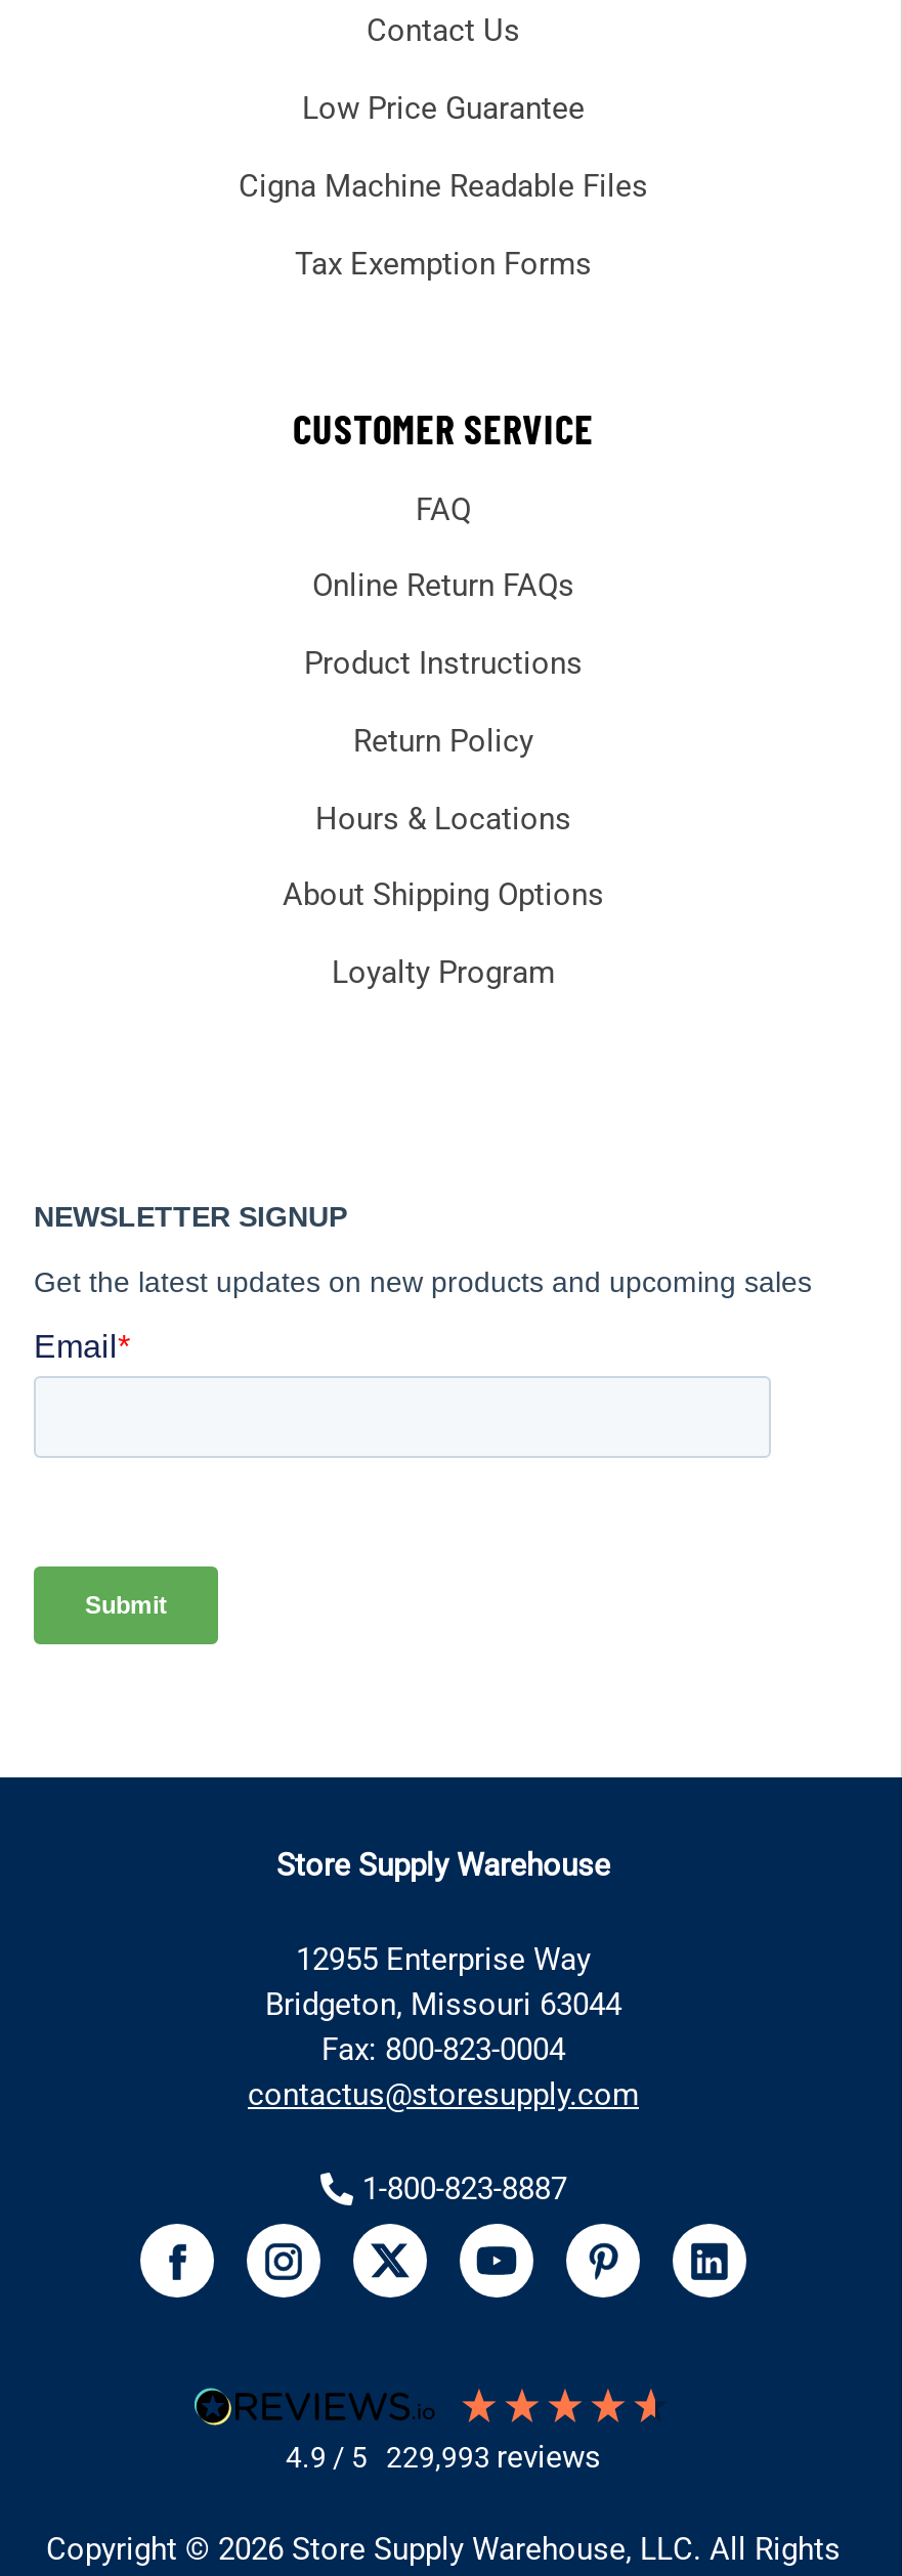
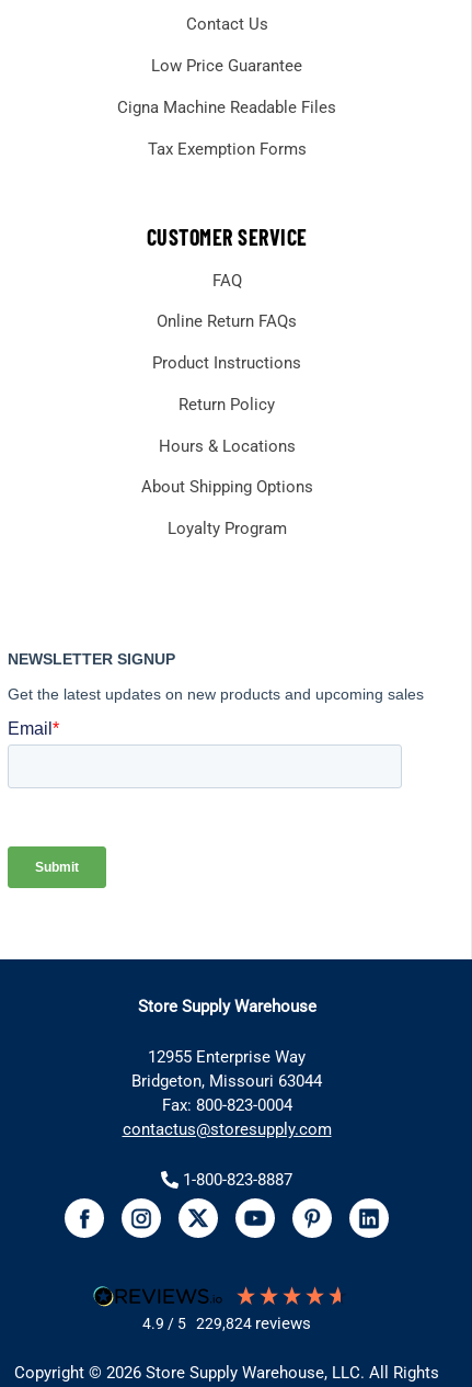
- 4.9 / 5 229,993 reviews
+ 4.9 / 5 229,824 reviews
